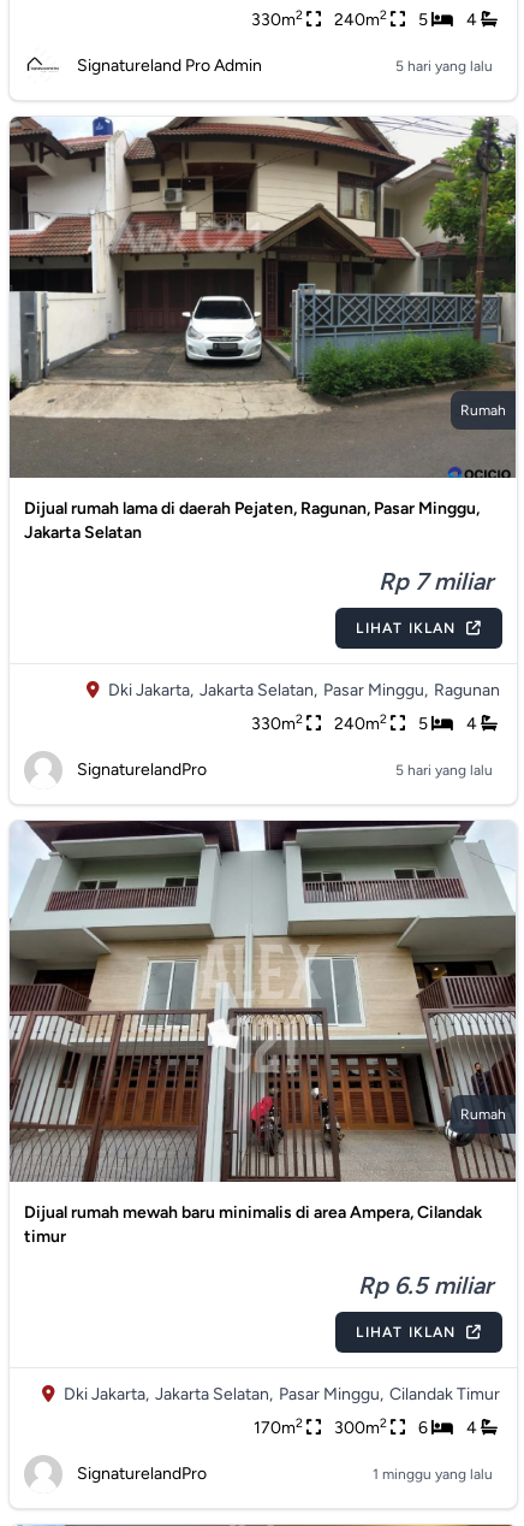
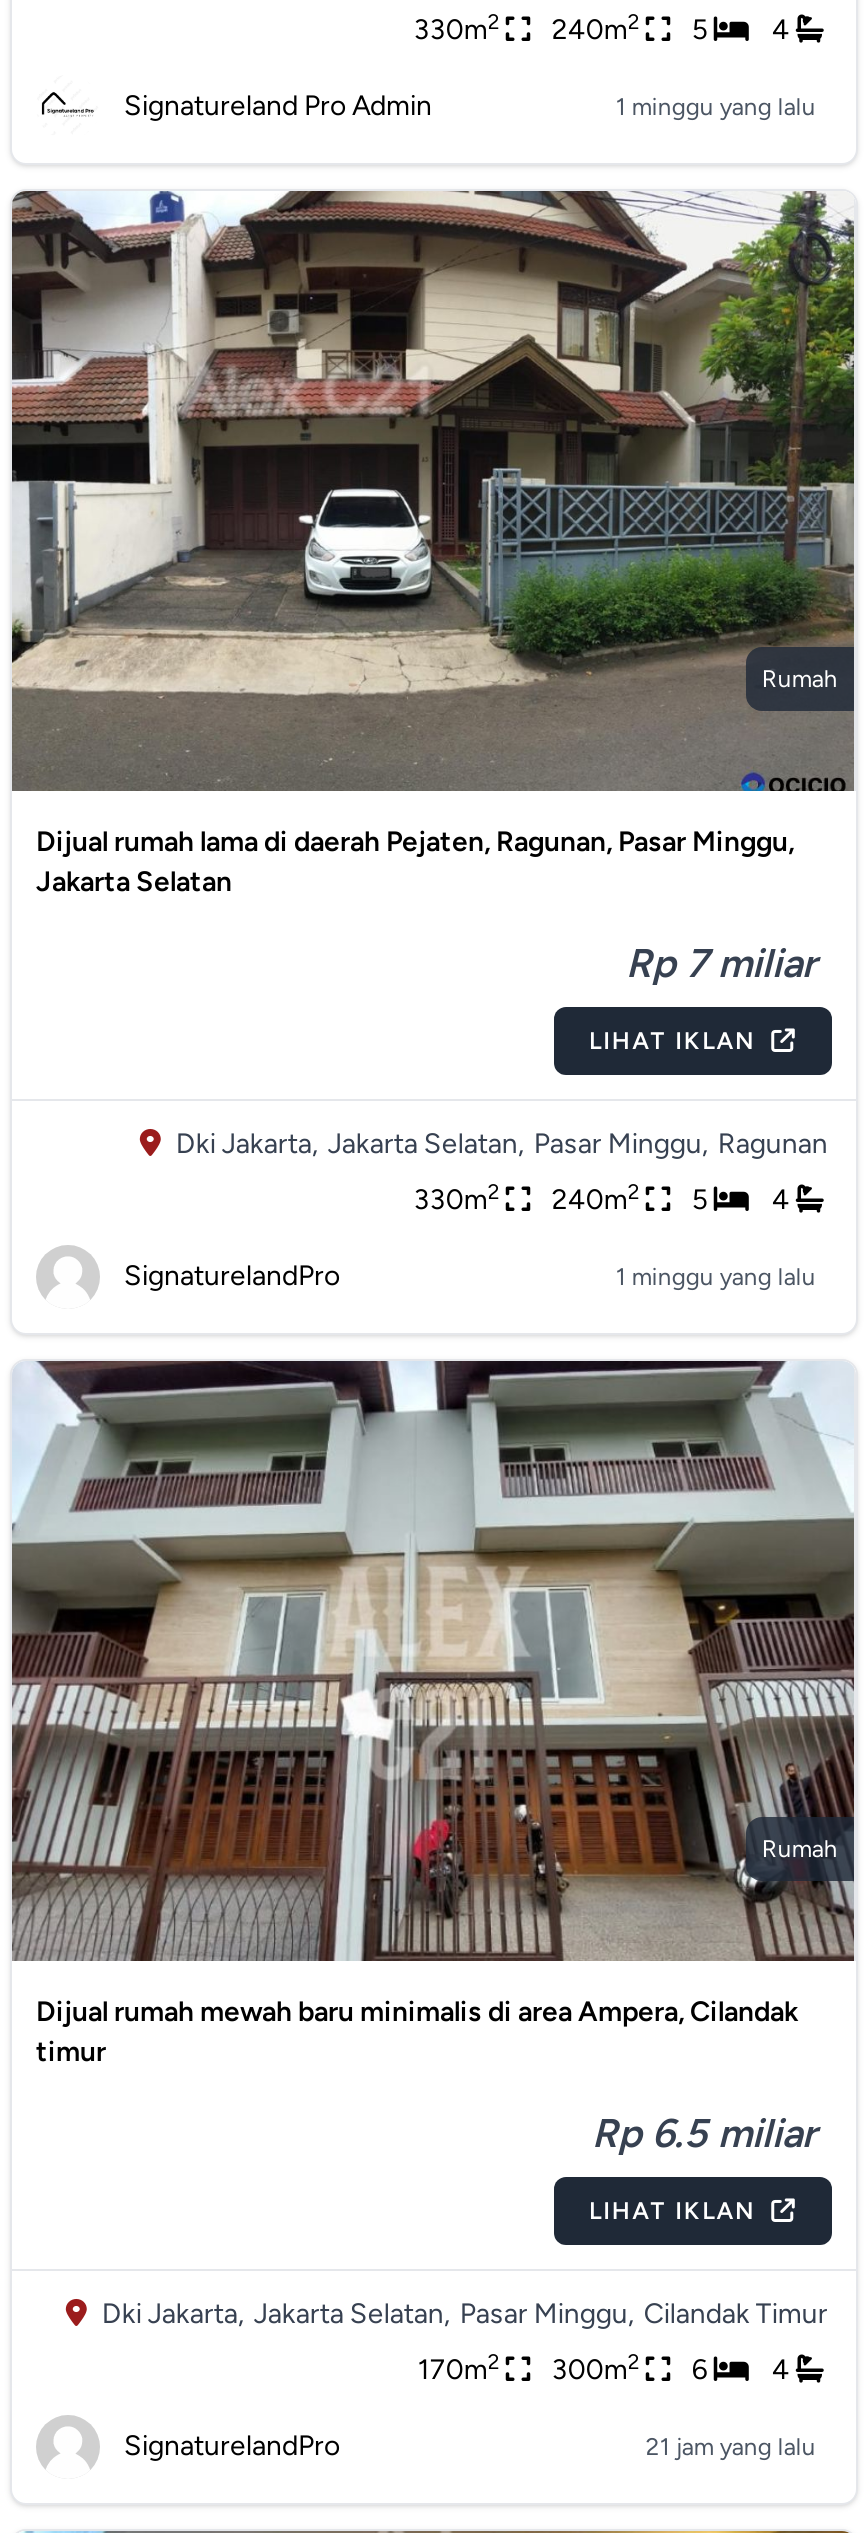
- 5 hari yang lalu
+ 1 minggu yang lalu

- 5 hari yang lalu
+ 1 minggu yang lalu

- 1 minggu yang lalu
+ 21 jam yang lalu
